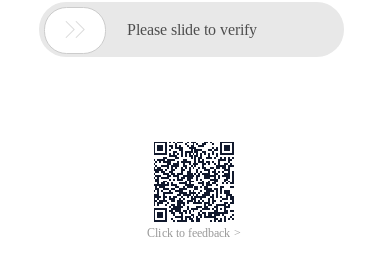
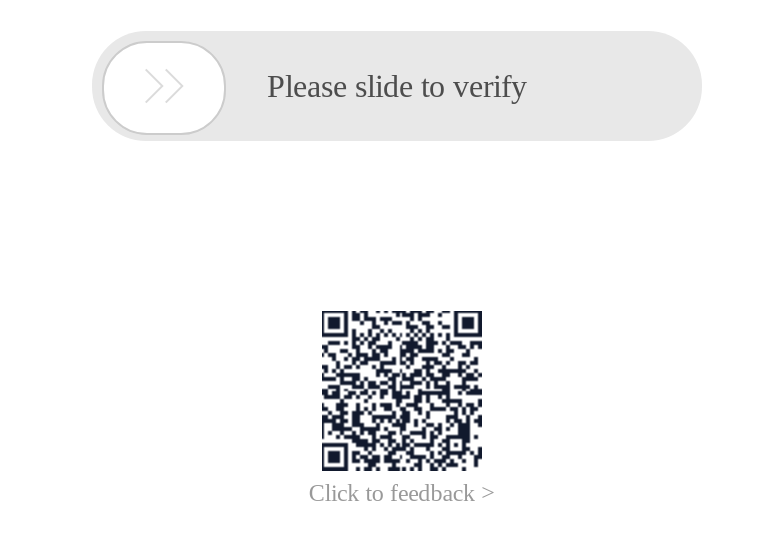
- [image]
+ [image]
